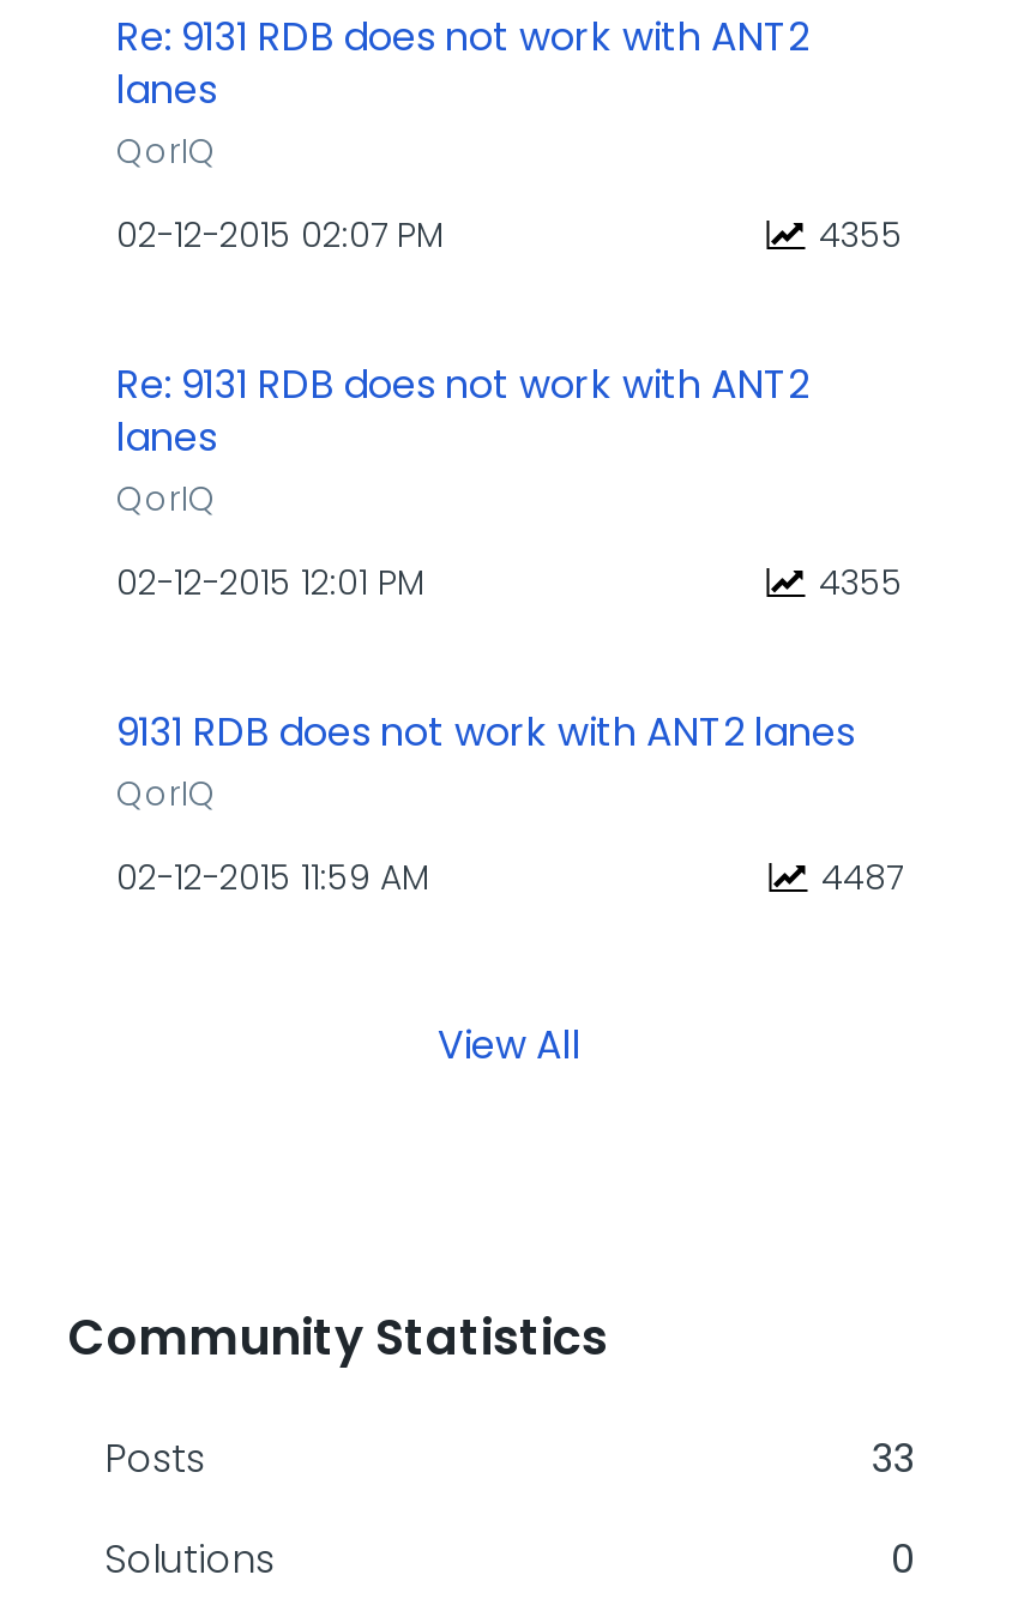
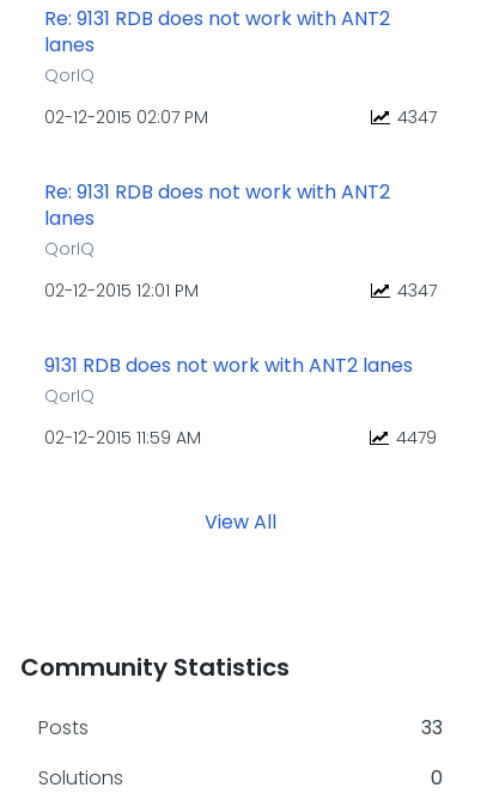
- 4355
+ 4347

- 4355
+ 4347

- 4487
+ 4479
